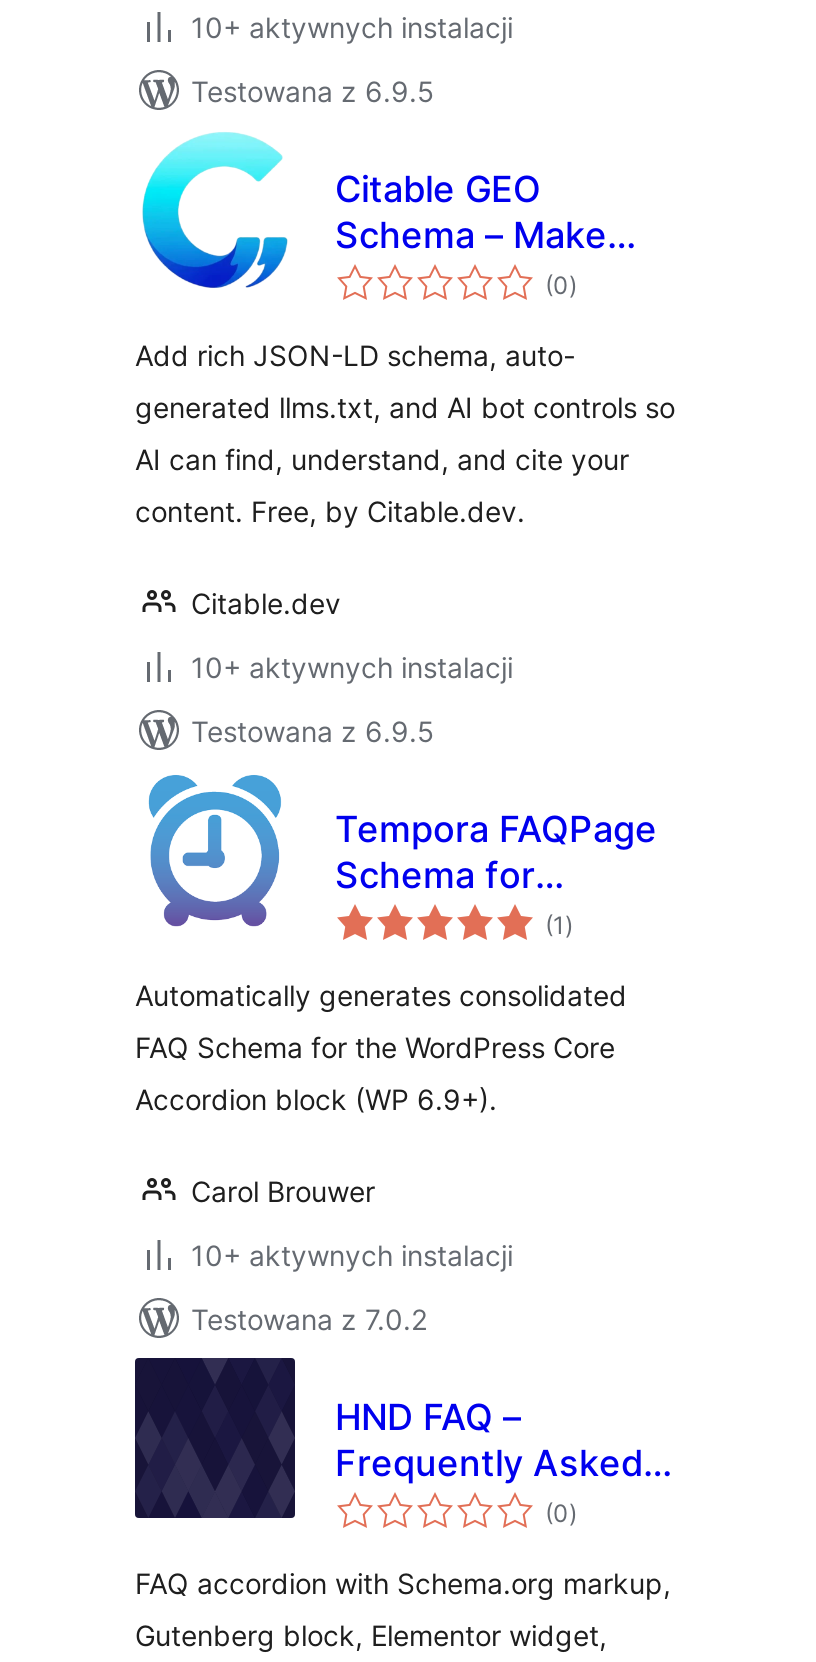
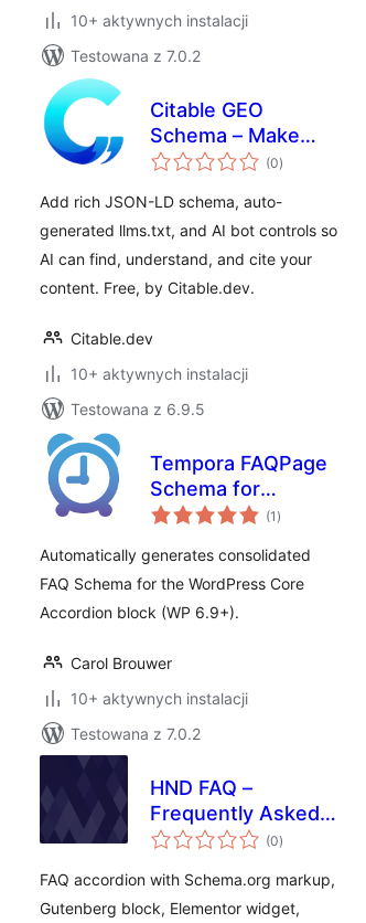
- Testowana z 6.9.5
+ Testowana z 7.0.2
